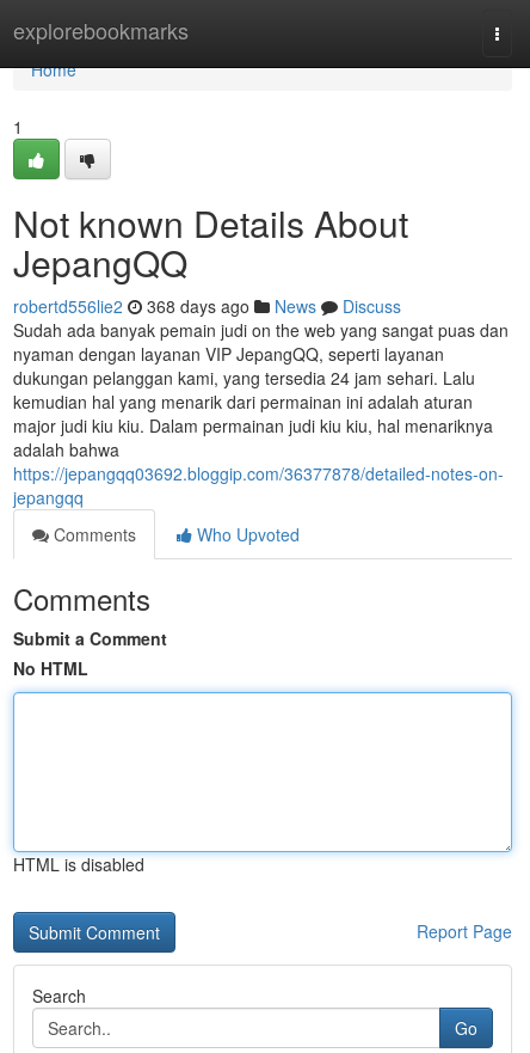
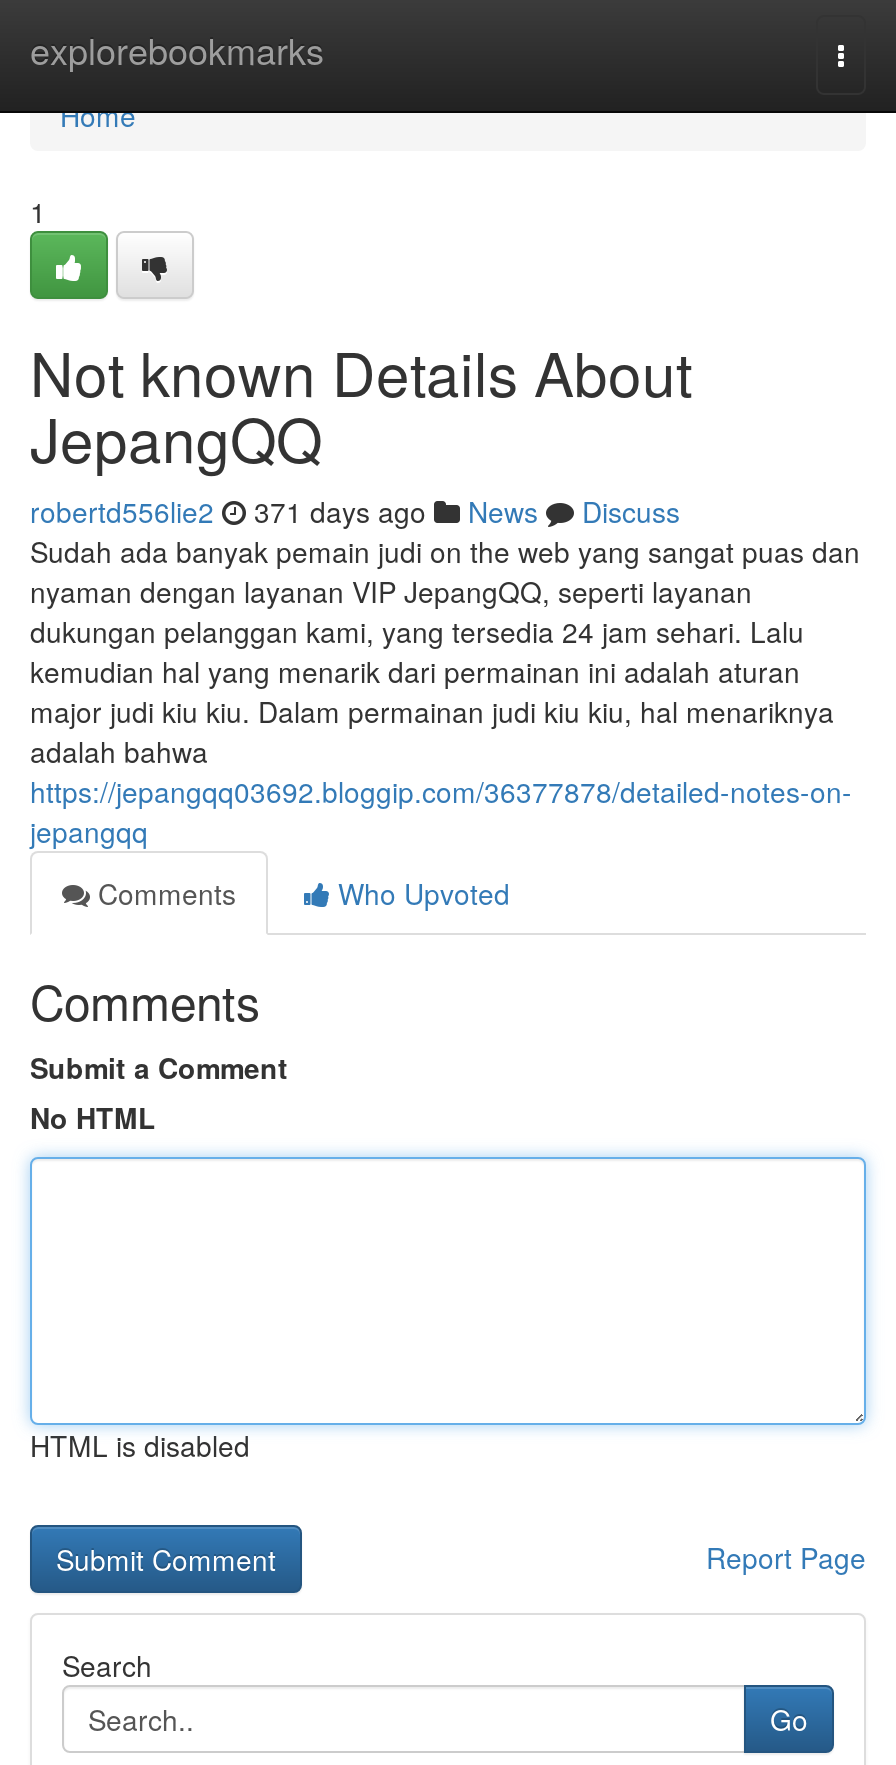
- robertd556lie2 368 days ago News Discuss
+ robertd556lie2 371 days ago News Discuss
